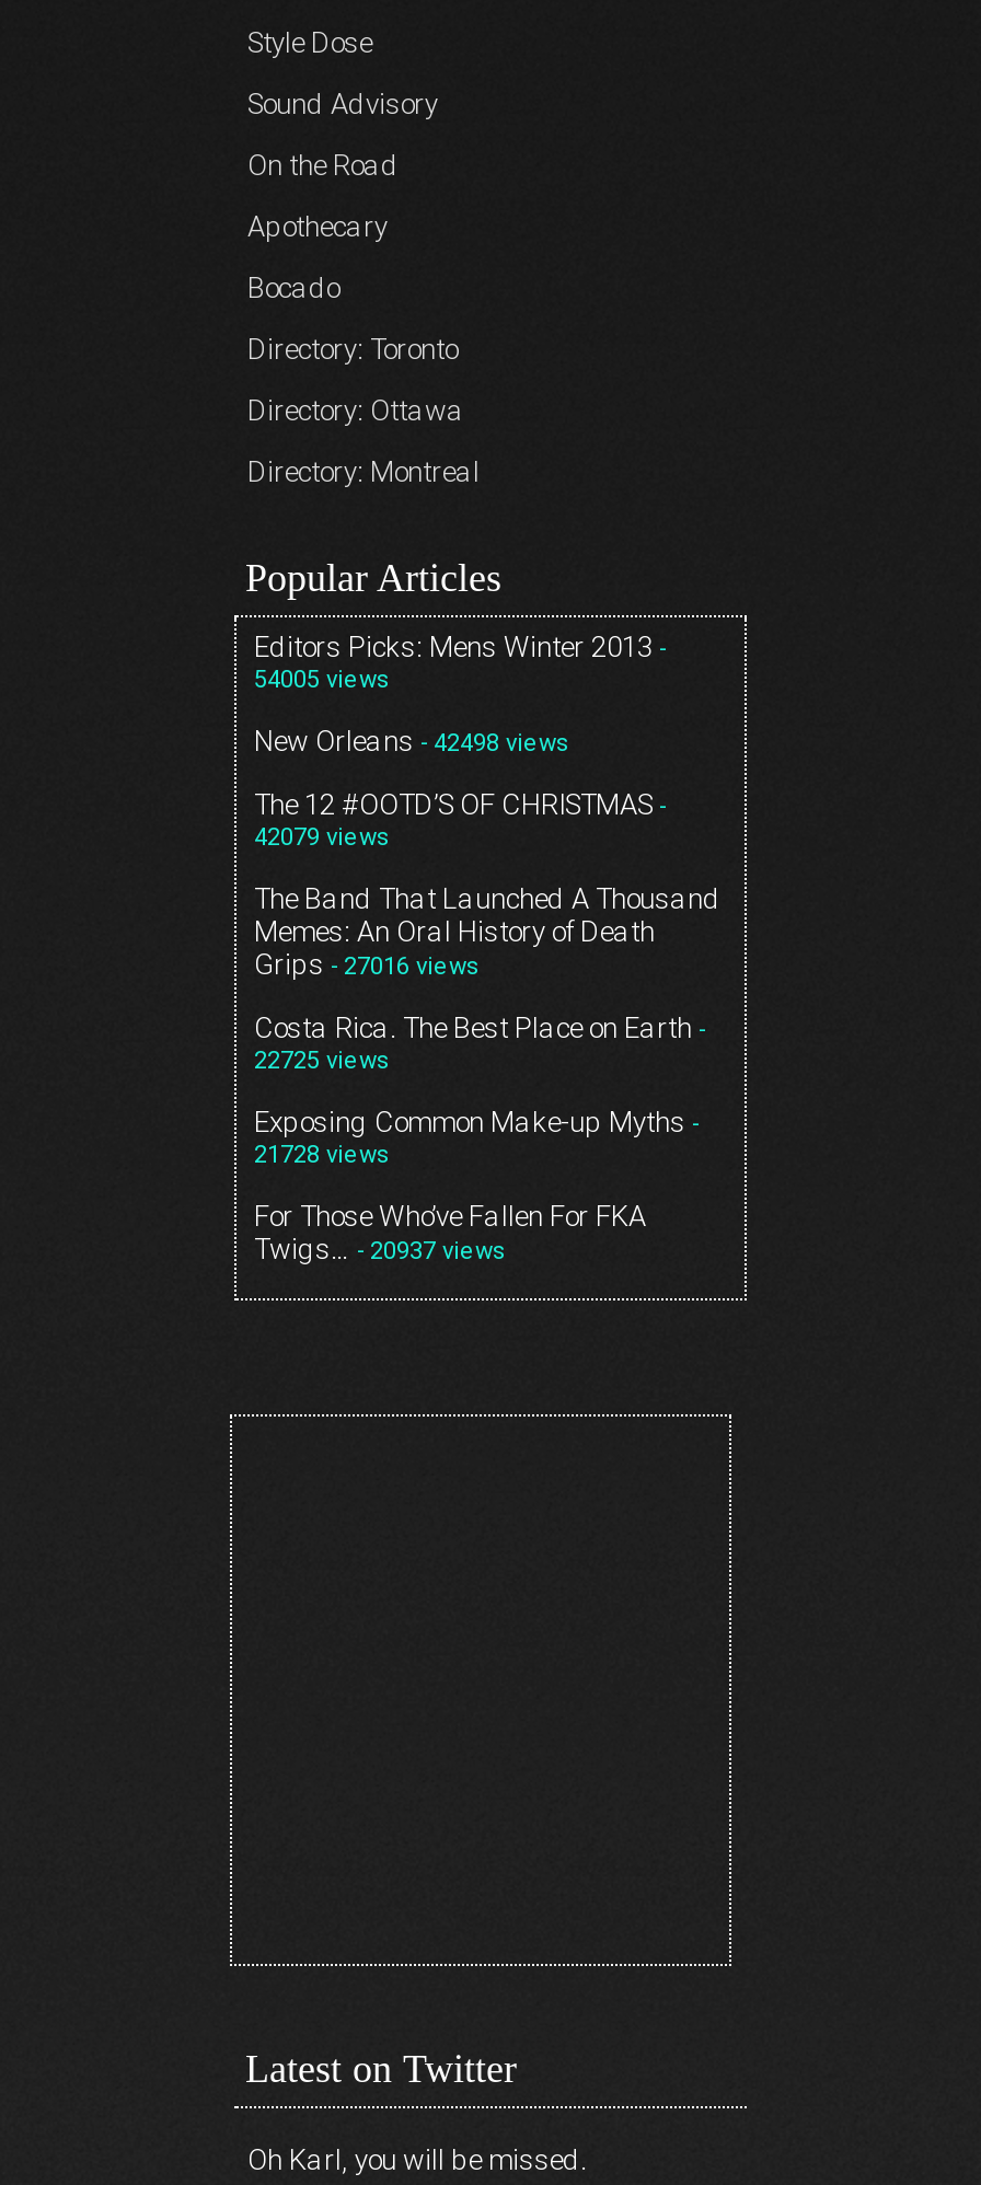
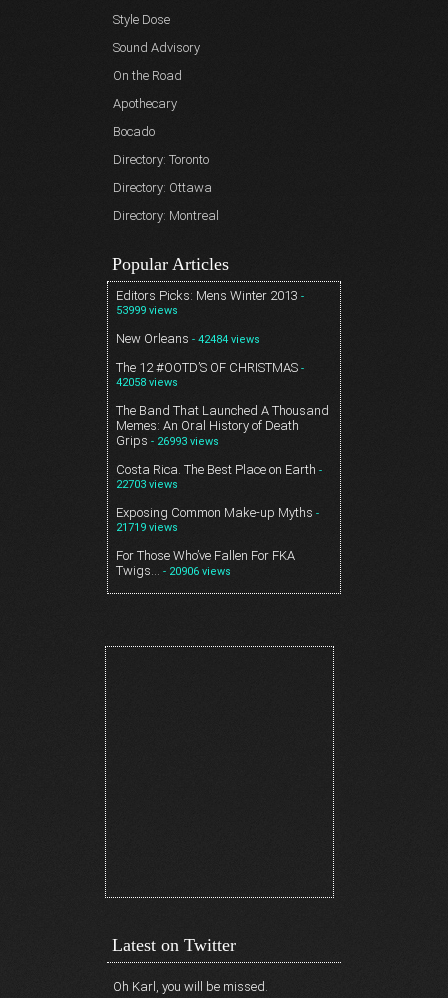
- 54005 views
+ 53999 views

- New Orleans - 42498 views
+ New Orleans - 42484 views

- 42079 views
+ 42058 views

- Grips - 27016 views
+ Grips - 26993 views

- 22725 views
+ 22703 views

- 21728 views
+ 21719 views

- Twigs… - 20937 views
+ Twigs… - 20906 views
